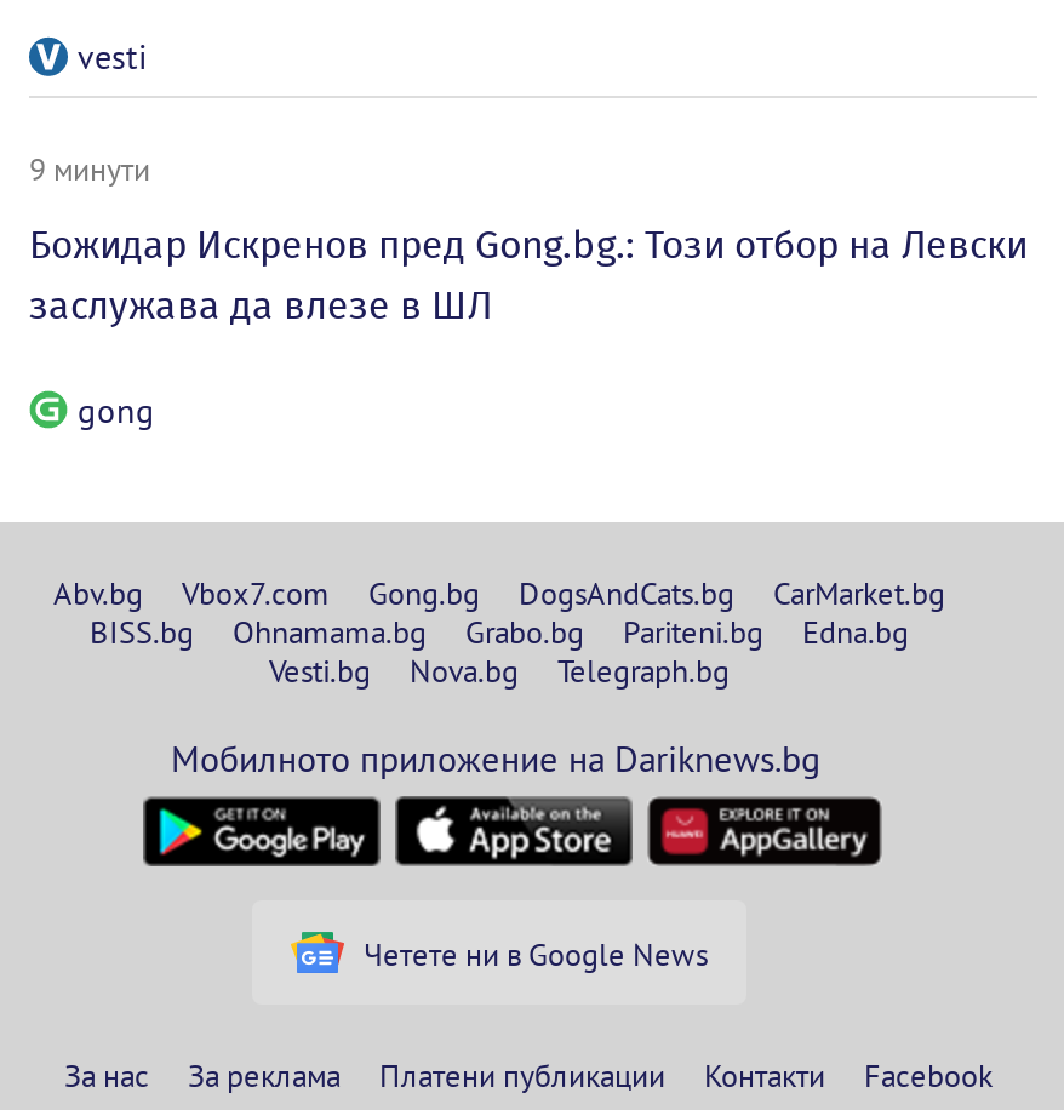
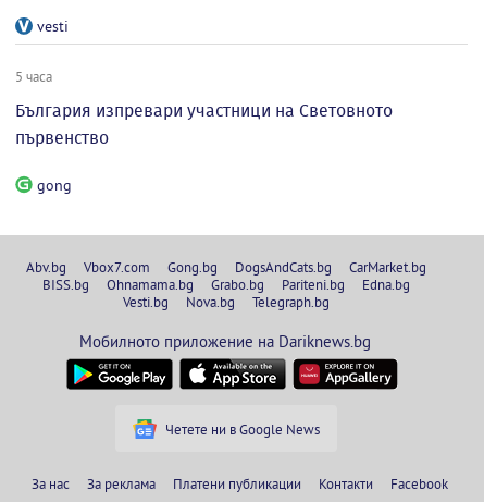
- 9 минути
+ 5 часа

- Божидар Искренов пред Gong.bg.: Този отбор на Левски
- заслужава да влезе в ШЛ
+ България изпревари участници на Световното
+ първенство
